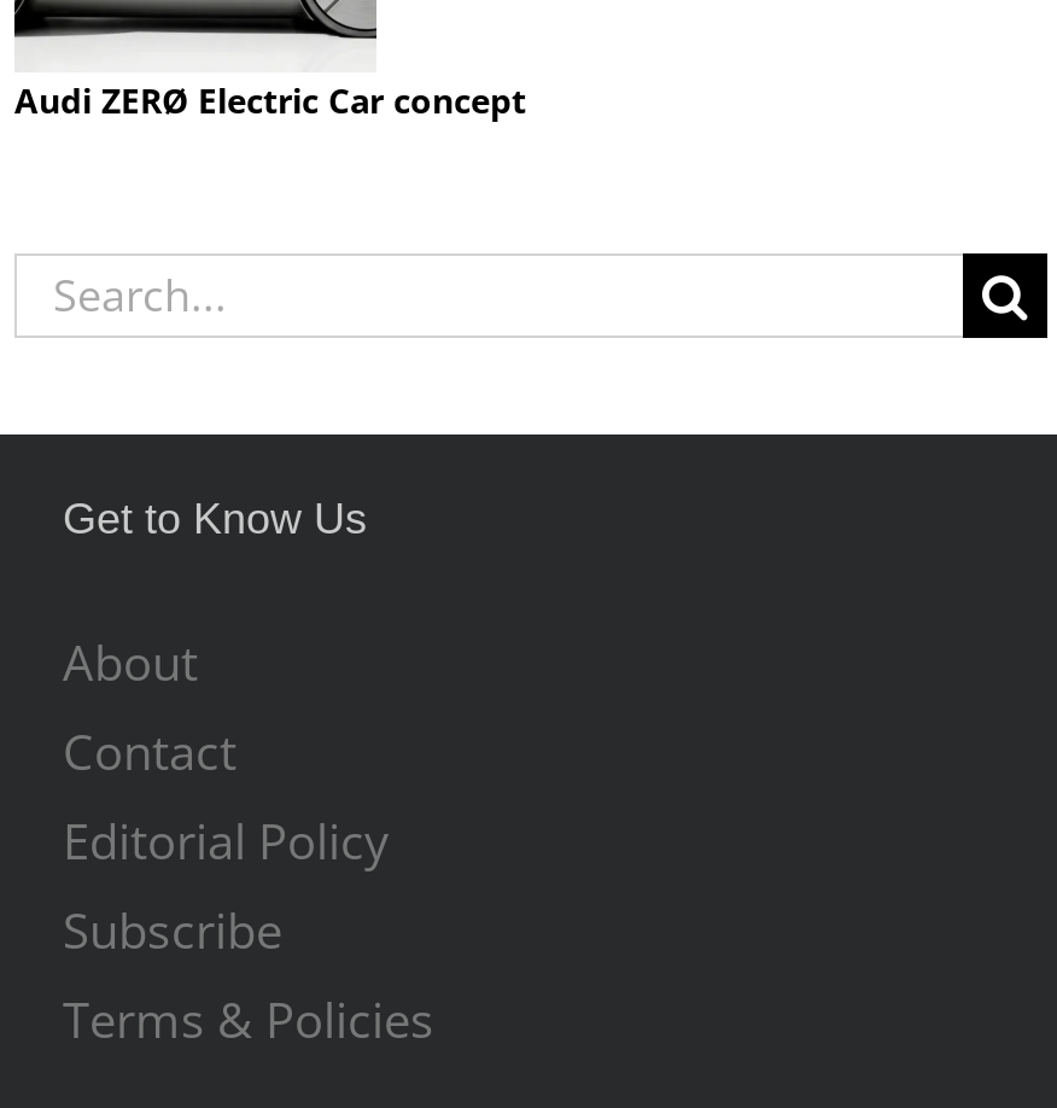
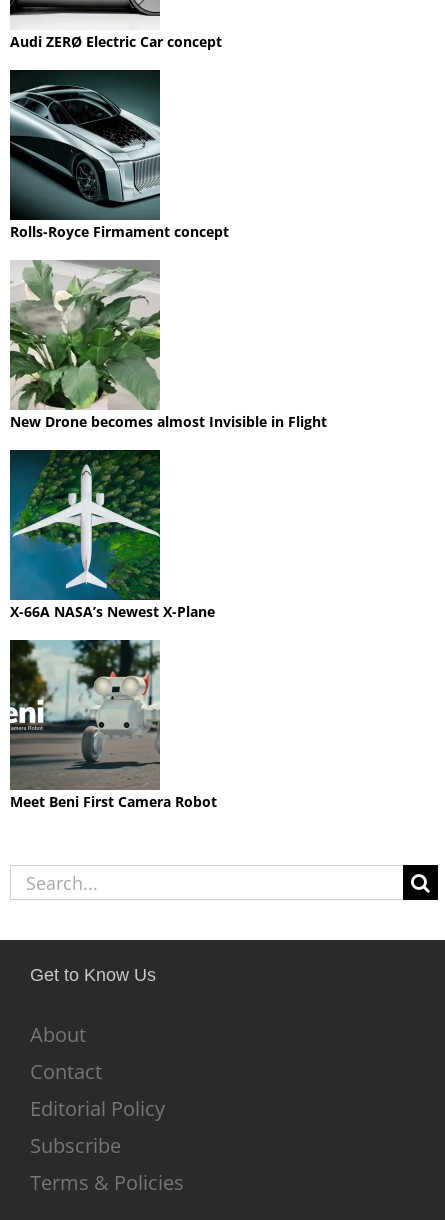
+ [image]
+ Rolls-Royce Firmament concept

+ [image]
+ New Drone becomes almost Invisible in Flight

+ [image]
+ X-66A NASA’s Newest X-Plane

+ [image]
+ Meet Beni First Camera Robot
